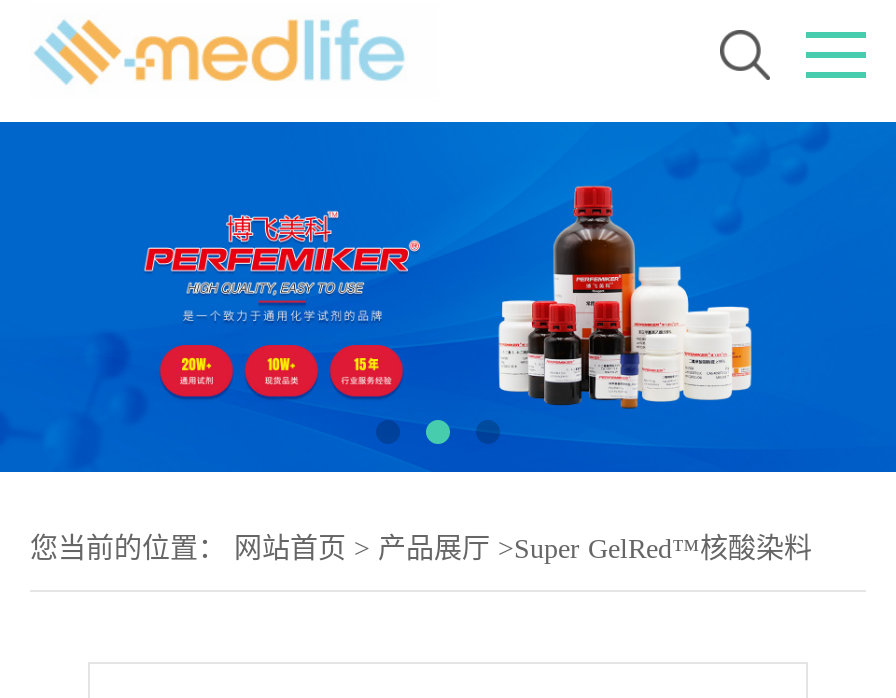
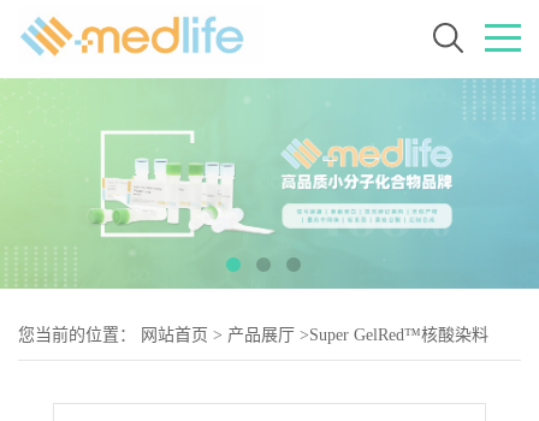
- [image]
+ [image]
